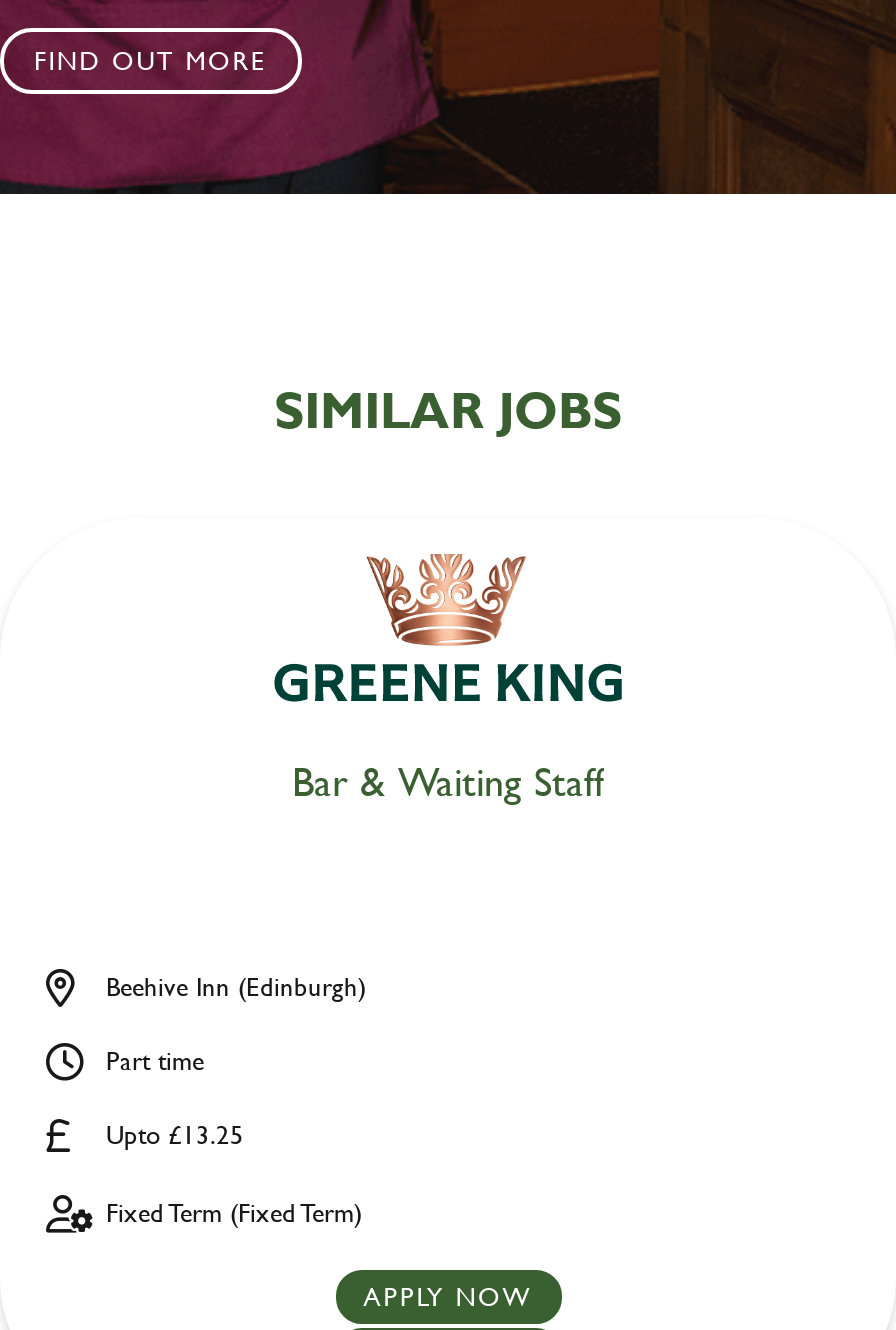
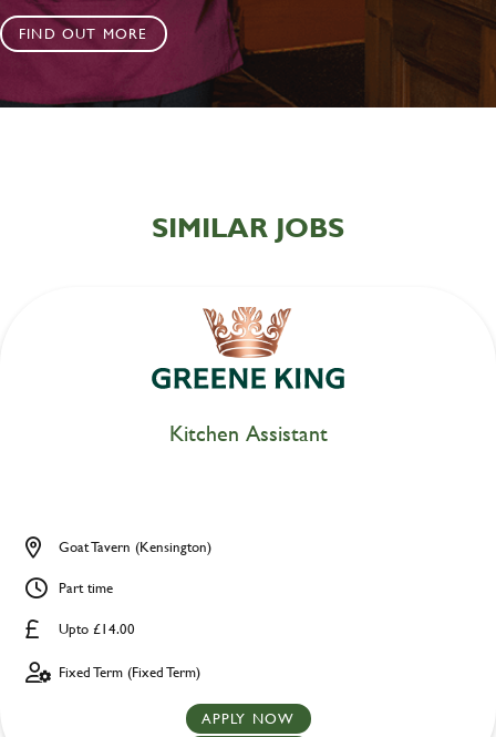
- Bar & Waiting Staff
+ Kitchen Assistant

- Beehive Inn (Edinburgh)
+ Goat Tavern (Kensington)

- Upto £13.25
+ Upto £14.00
